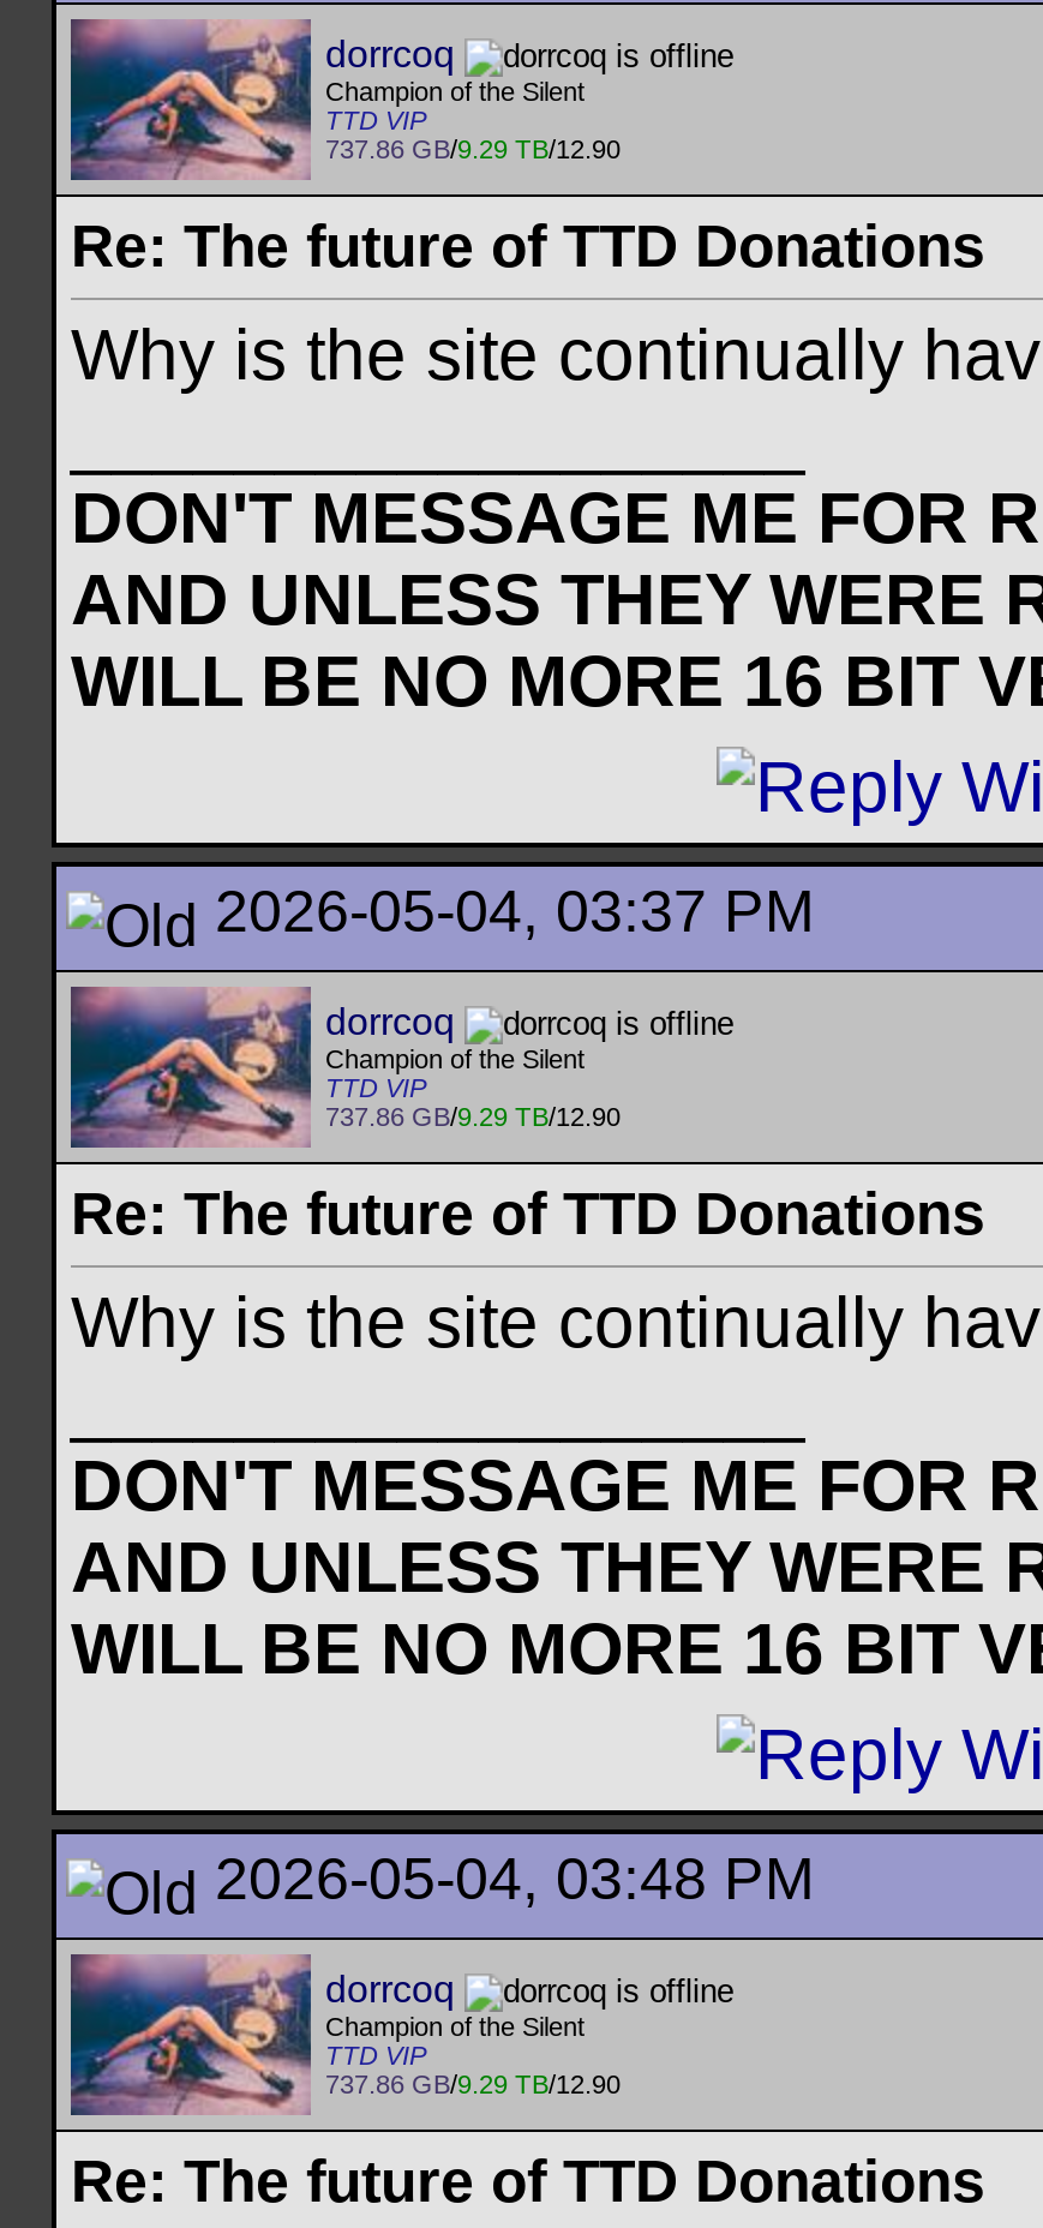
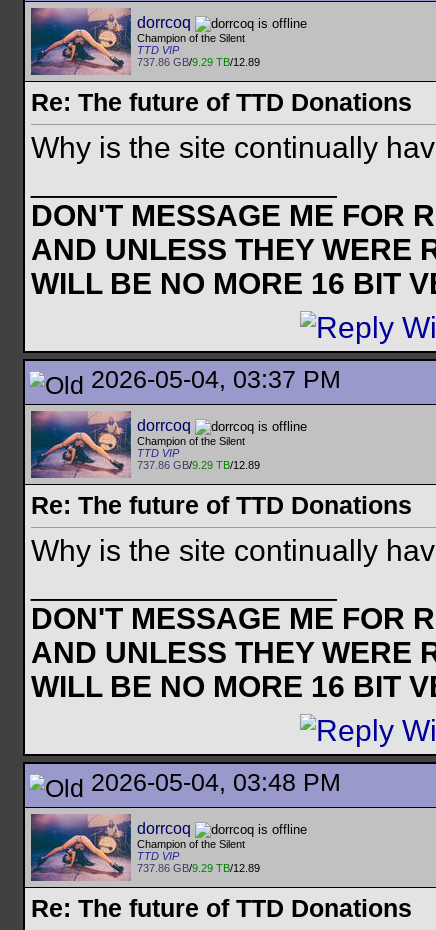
- 737.86 GB/9.29 TB/12.90
+ 737.86 GB/9.29 TB/12.89

- 737.86 GB/9.29 TB/12.90
+ 737.86 GB/9.29 TB/12.89

- 737.86 GB/9.29 TB/12.90
+ 737.86 GB/9.29 TB/12.89
